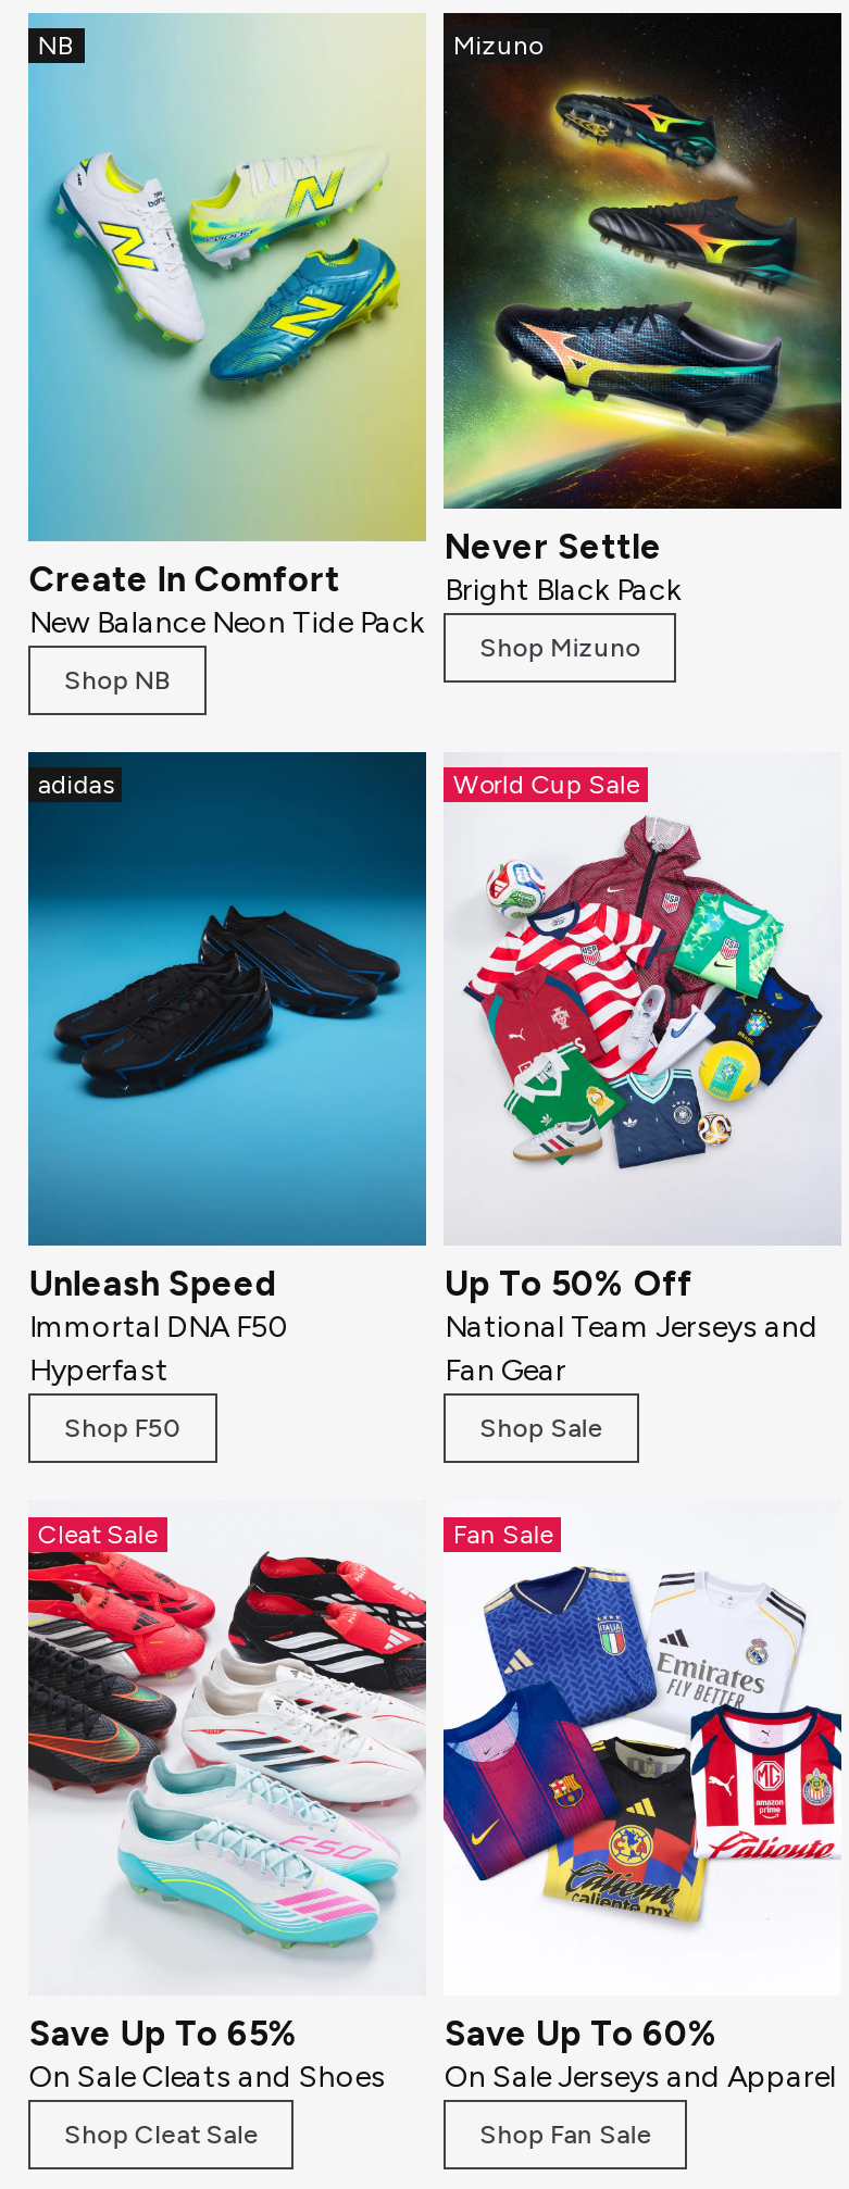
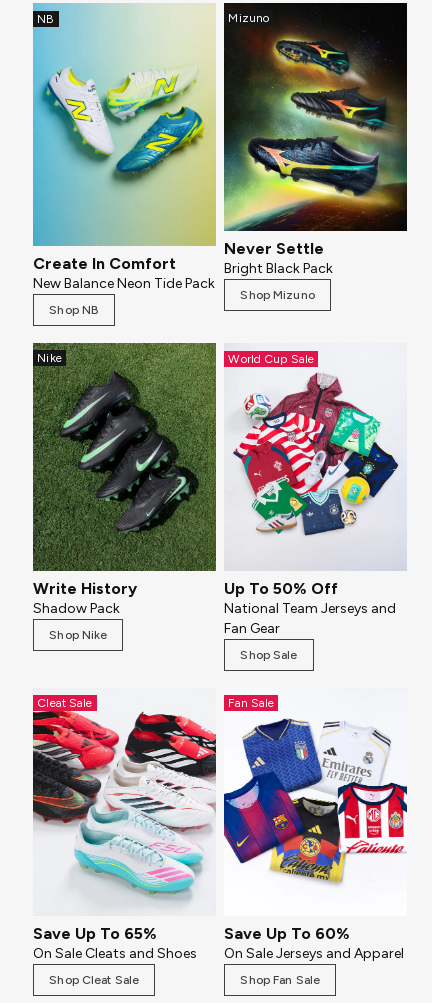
- [image]
- adidas
+ [image]
+ Nike

- Unleash Speed
- Immortal DNA F50
- Hyperfast
+ Write History
+ Shadow Pack

- Shop F50
+ Shop Nike
